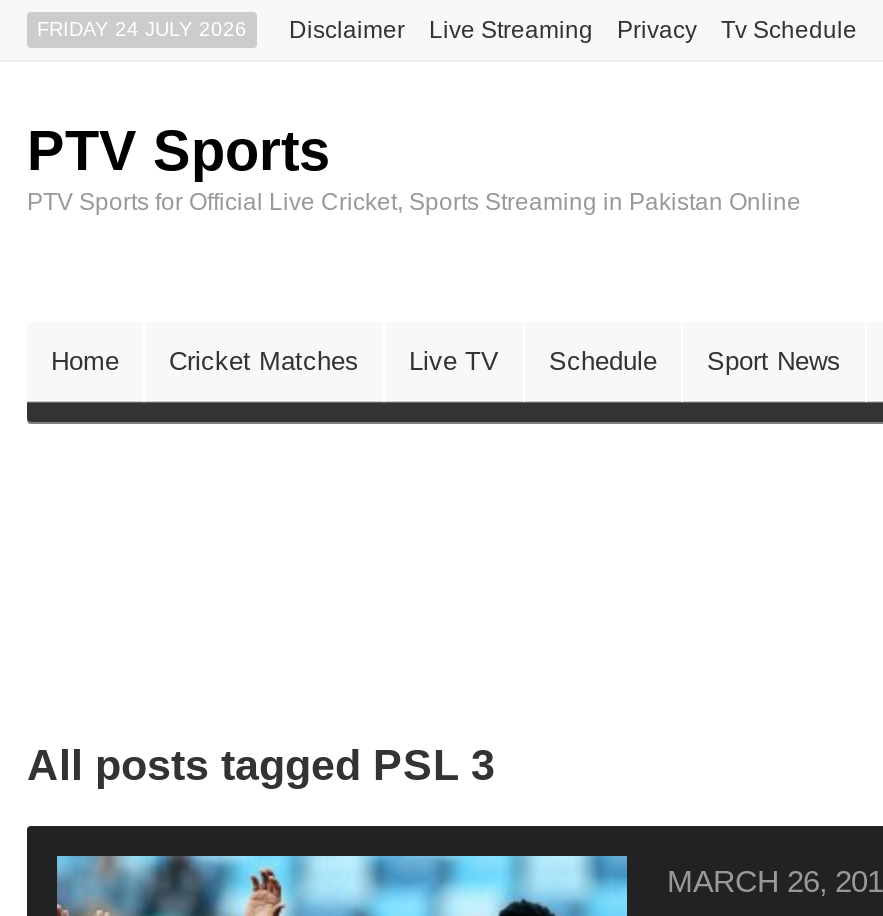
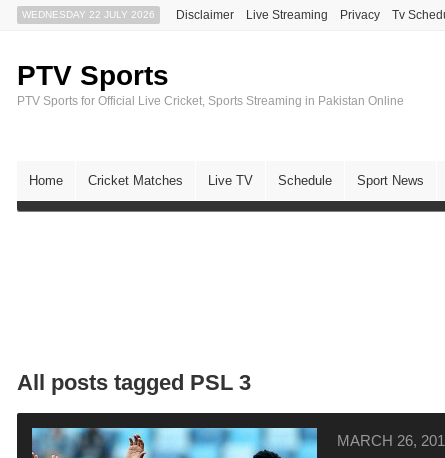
- FRIDAY 24 JULY 2026
+ WEDNESDAY 22 JULY 2026
